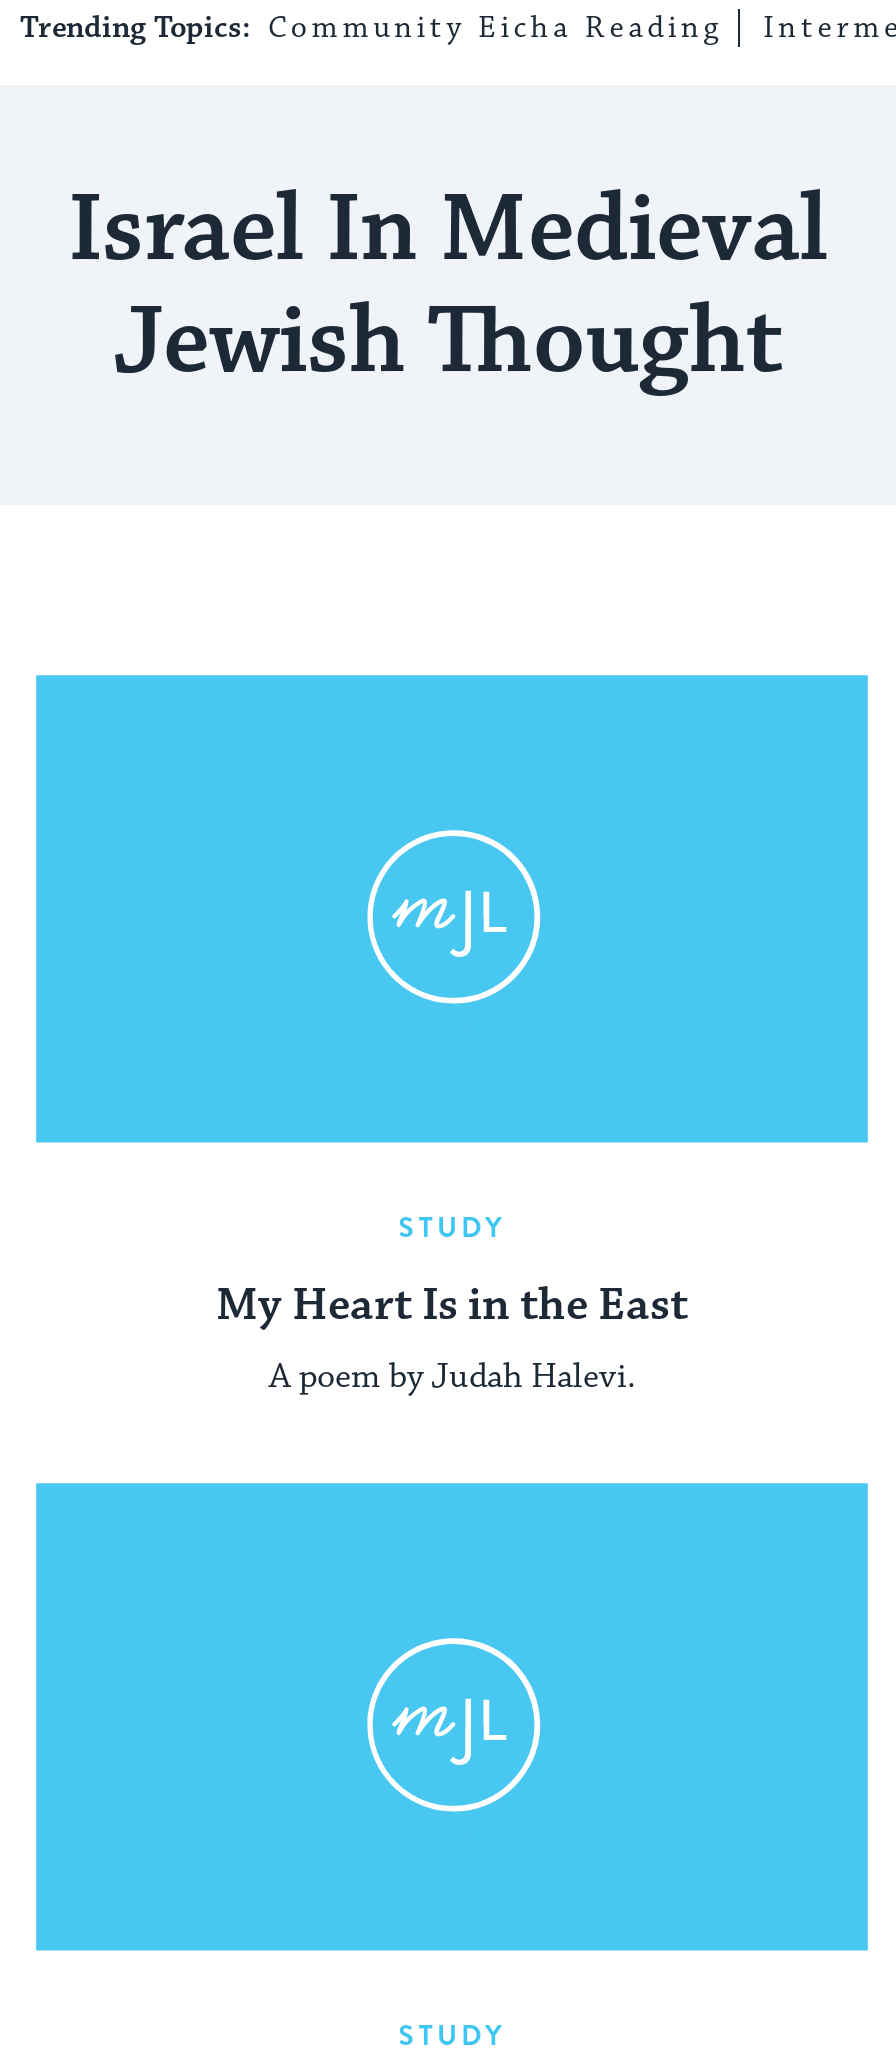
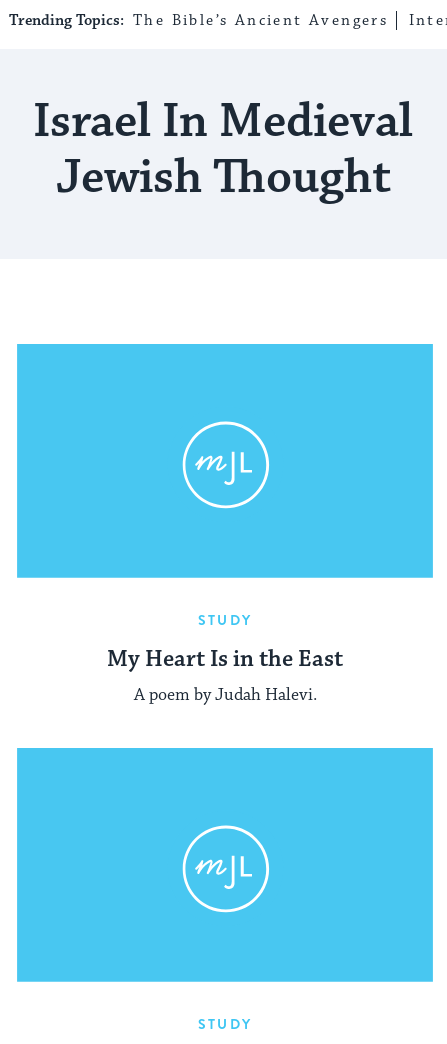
- Trending Topics: Community Eicha Reading
+ Trending Topics: The Bible’s Ancient Avengers
